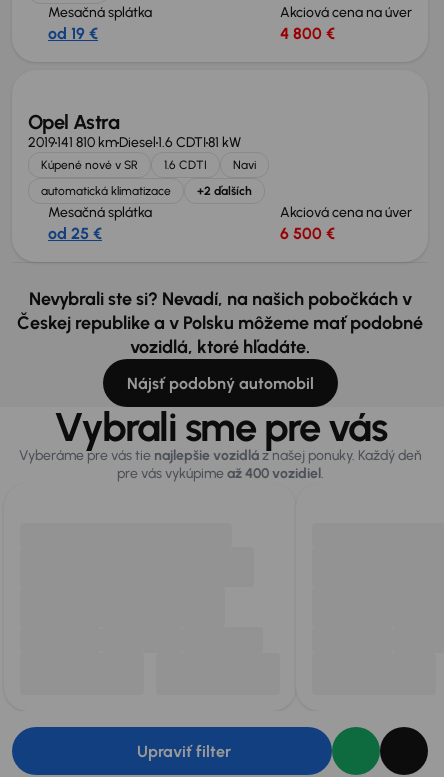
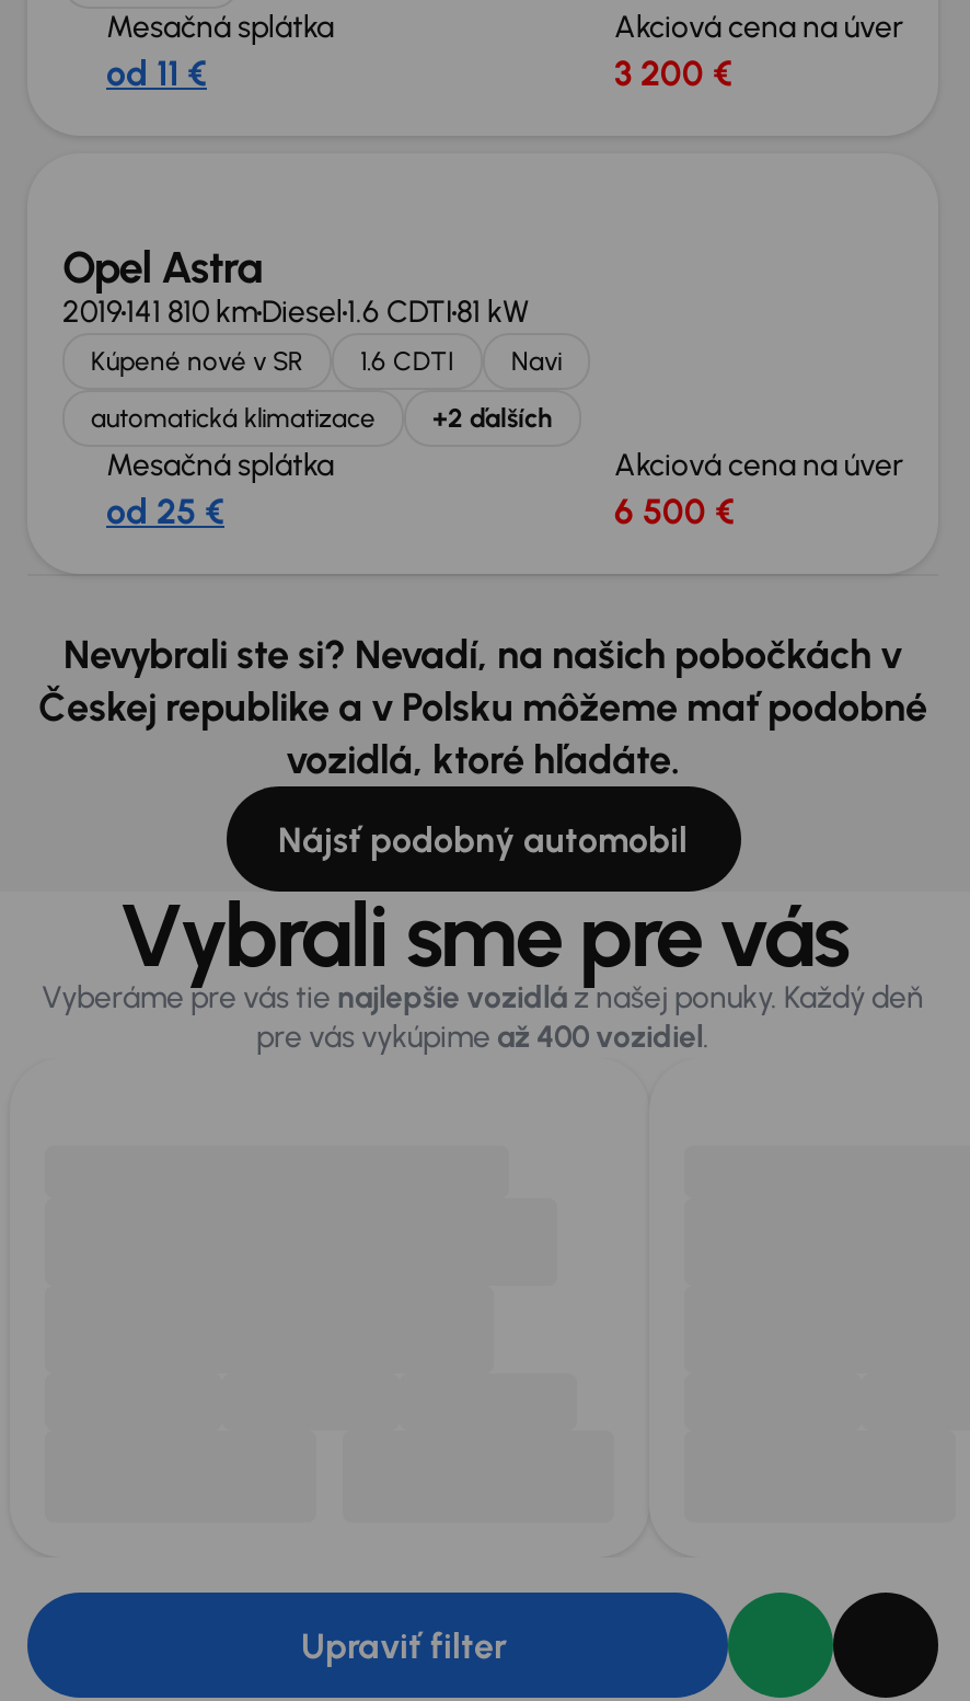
- od 19 €
+ od 11 €

- 4 800 €
+ 3 200 €
